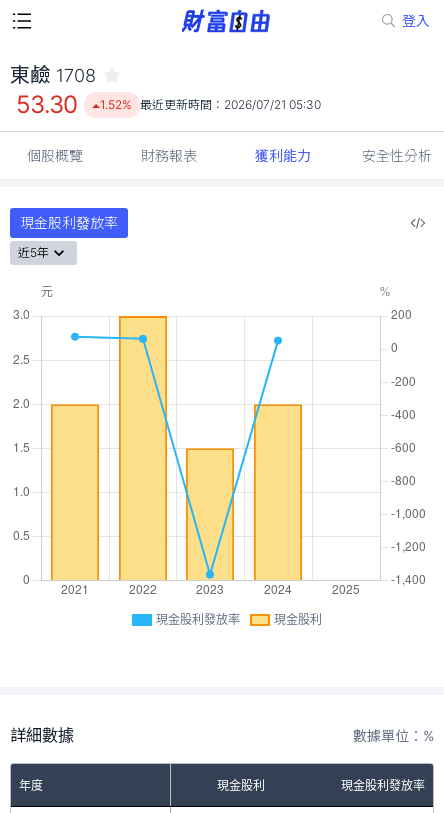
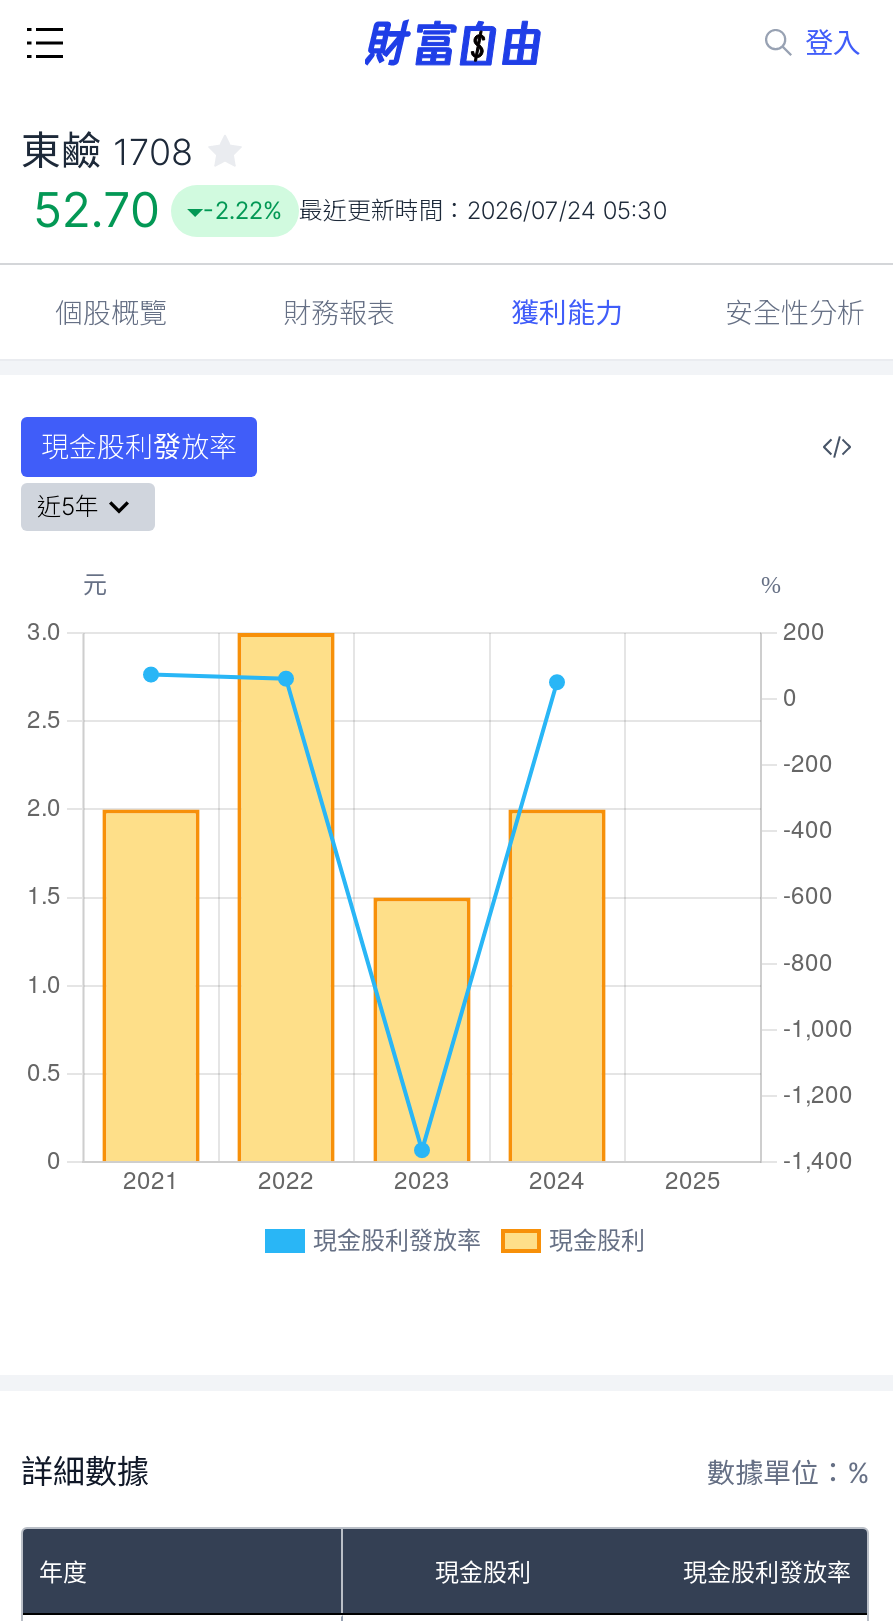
- 53.30
+ 52.70

- 1.52% 最近更新時間：2026/07/21 05:30
+ -2.22% 最近更新時間：2026/07/24 05:30
